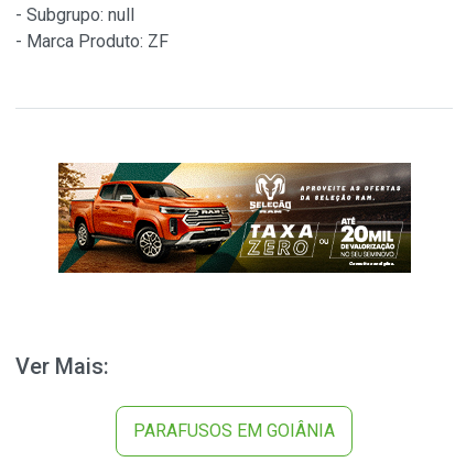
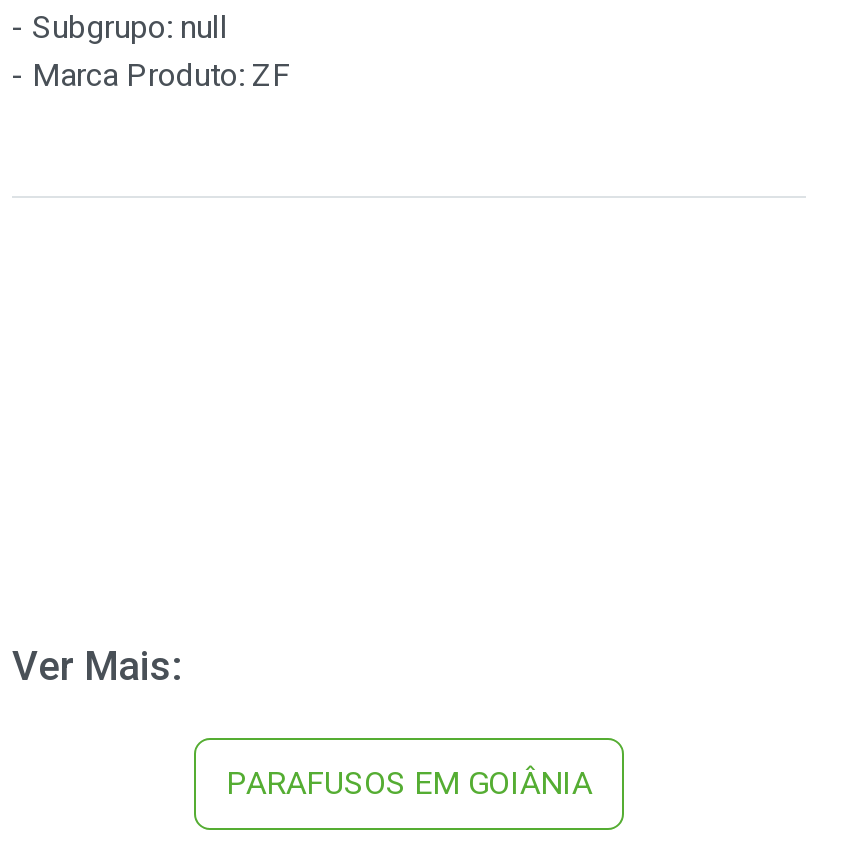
- [image]
